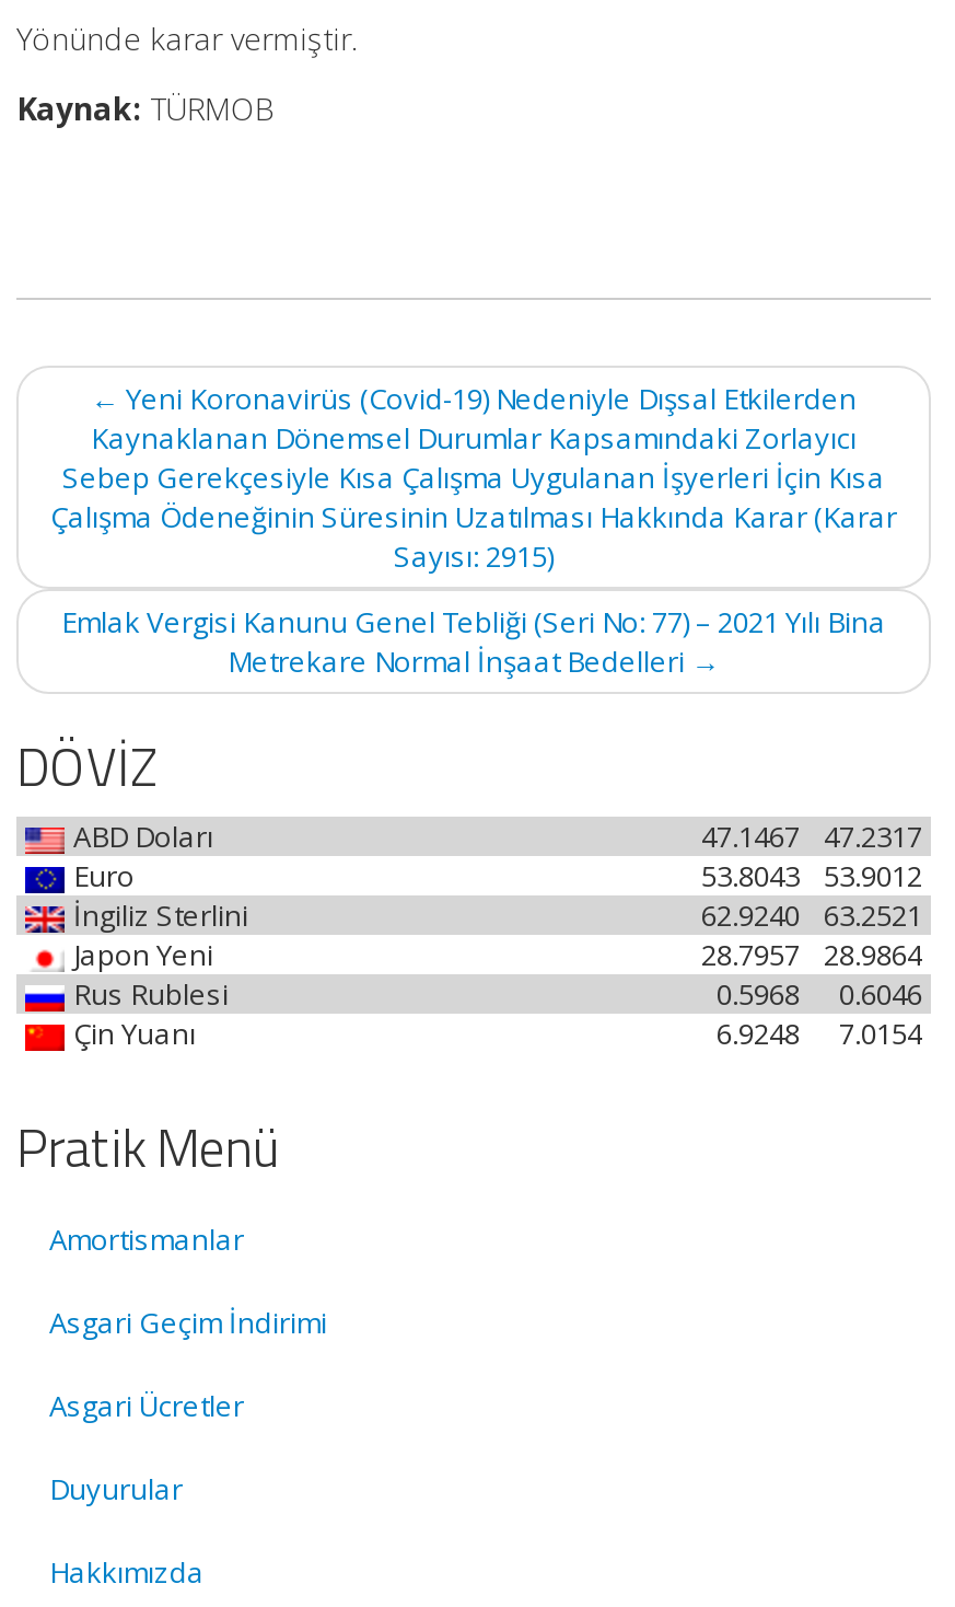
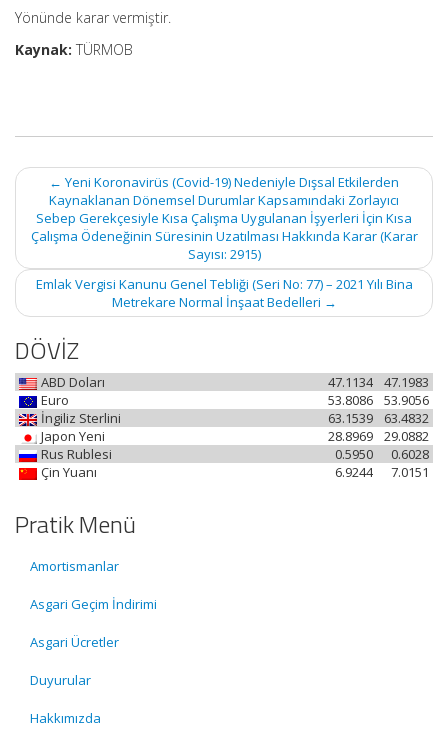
- 47.1467
+ 47.1134

- 47.2317
+ 47.1983

- 53.8043
+ 53.8086

- 53.9012
+ 53.9056

- 62.9240
+ 63.1539

- 63.2521
+ 63.4832

- 28.7957
+ 28.8969

- 28.9864
+ 29.0882

- 0.5968
+ 0.5950

- 0.6046
+ 0.6028

- 6.9248
+ 6.9244

- 7.0154
+ 7.0151
